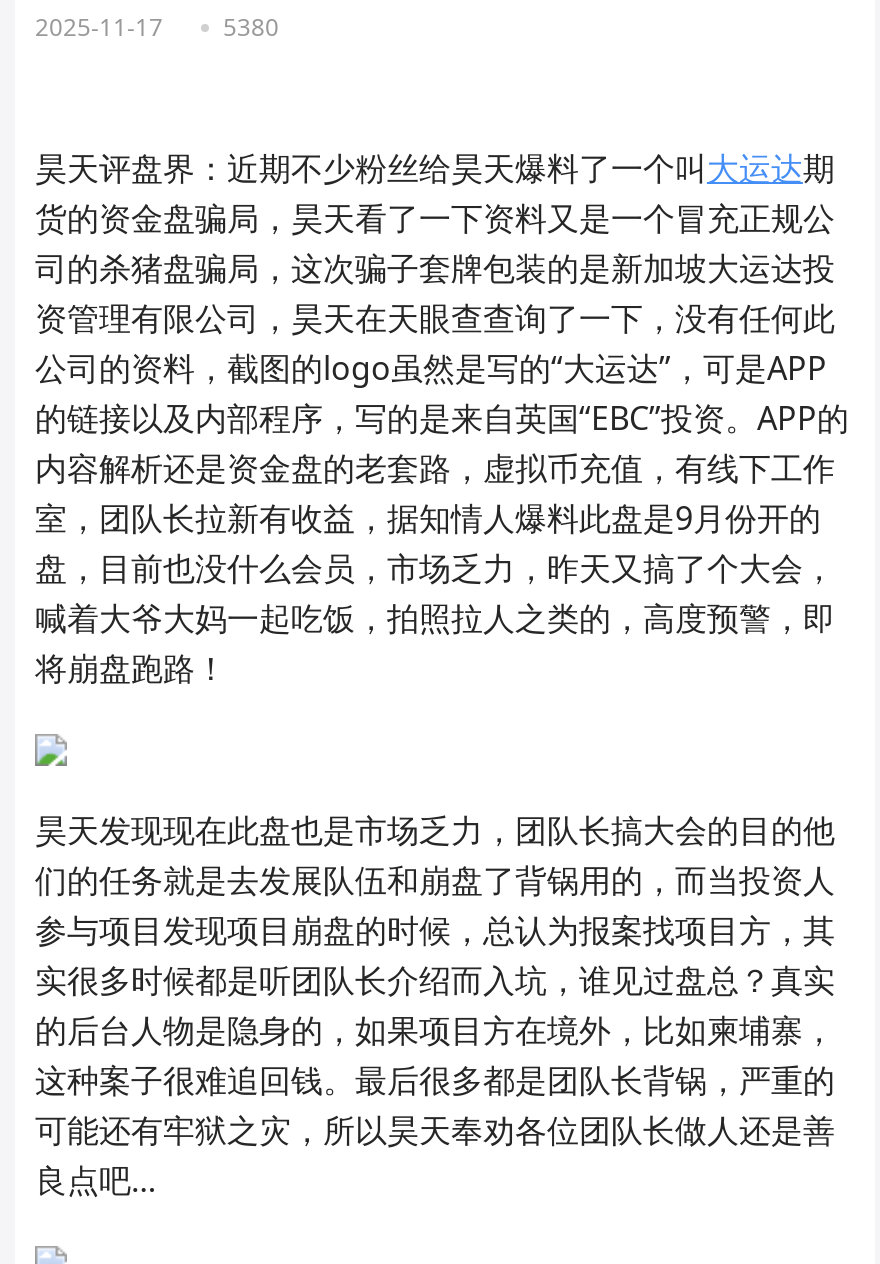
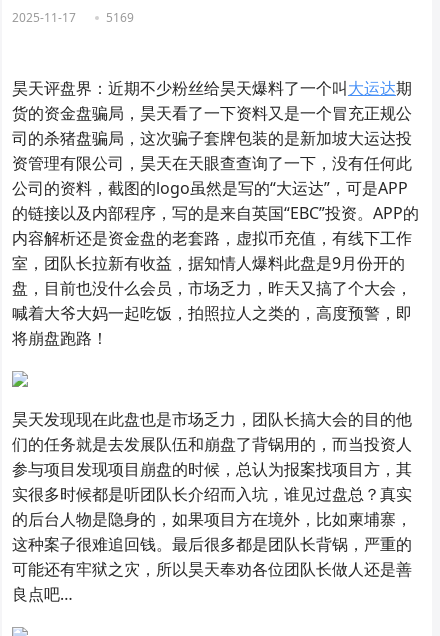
- 2025-11-17 5380
+ 2025-11-17 5169
